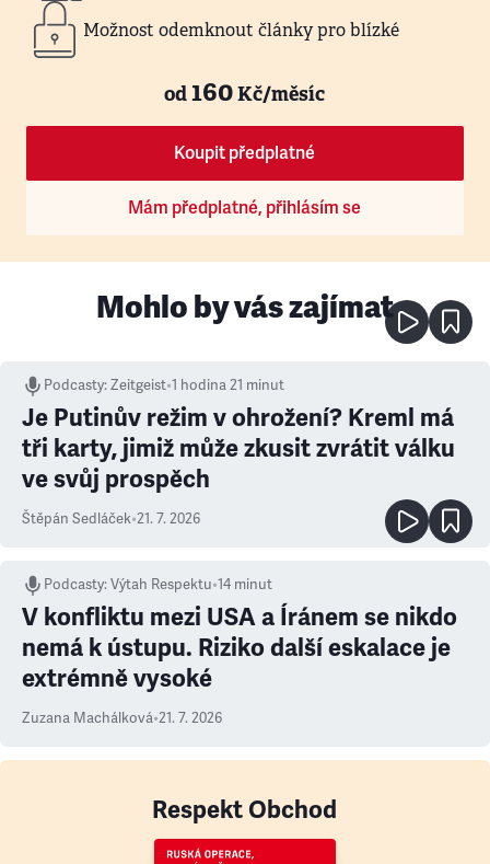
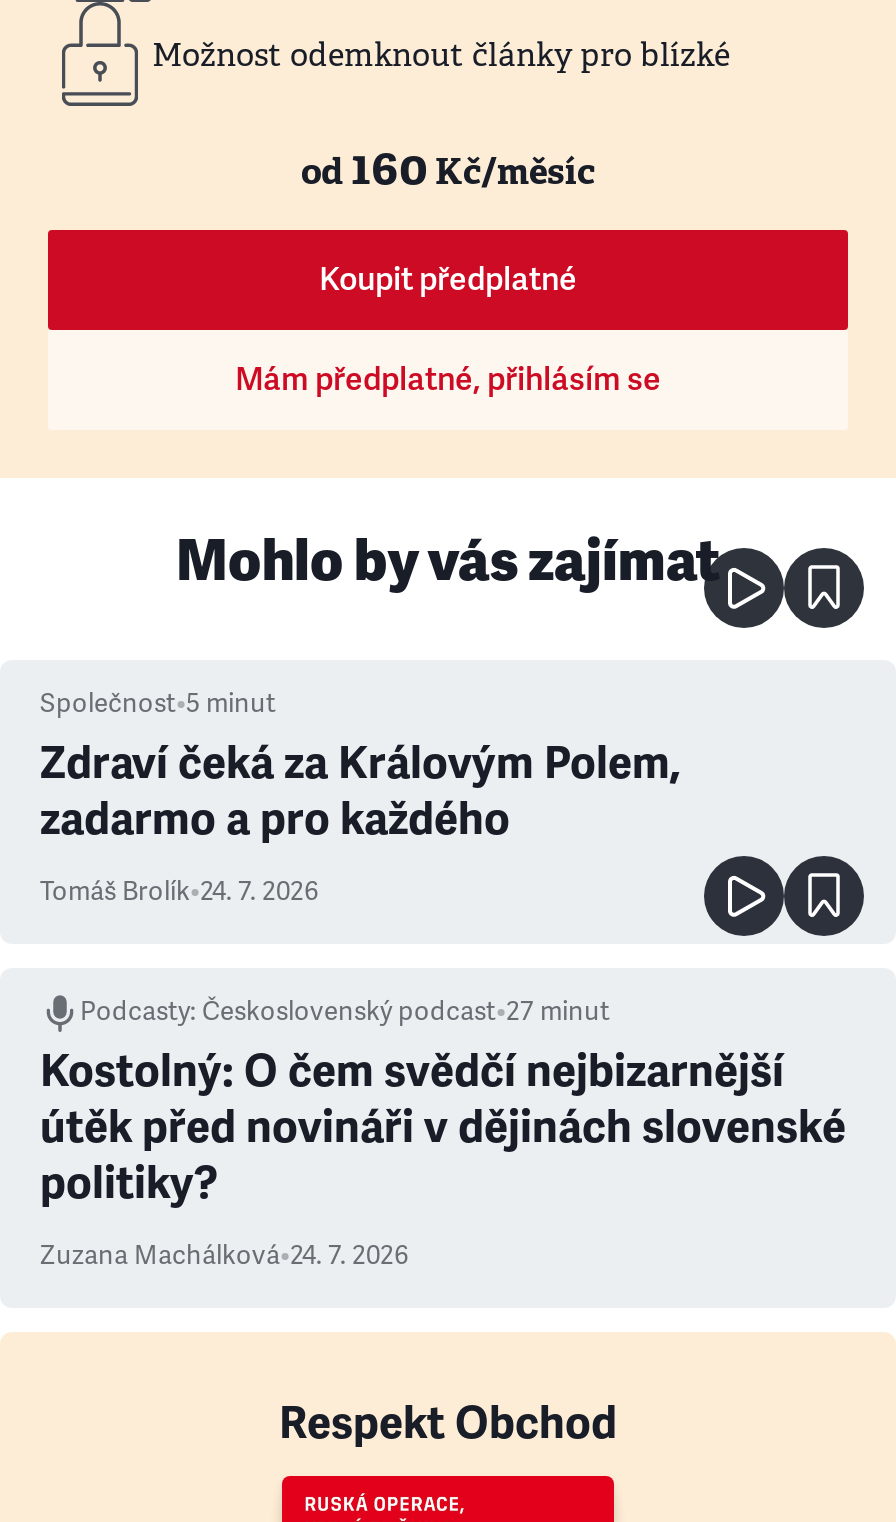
- Podcasty: Zeitgeist•1 hodina 21 minut
- Je Putinův režim v ohrožení? Kreml má
- tři karty, jimiž může zkusit zvrátit válku
- ve svůj prospěch
+ Společnost•5 minut
+ Zdraví čeká za Královým Polem,
+ zadarmo a pro každého

- Štěpán Sedláček•21. 7. 2026
+ Tomáš Brolík•24. 7. 2026

- Podcasty: Výtah Respektu•14 minut
- V konfliktu mezi USA a Íránem se nikdo
- nemá k ústupu. Riziko další eskalace je
- extrémně vysoké
+ Podcasty: Československý podcast•27 minut
+ Kostolný: O čem svědčí nejbizarnější
+ útěk před novináři v dějinách slovenské
+ politiky?

- Zuzana Machálková•21. 7. 2026
+ Zuzana Machálková•24. 7. 2026
